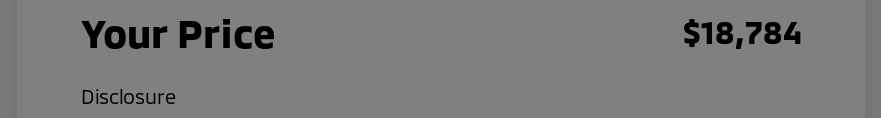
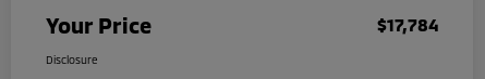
- $18,784
+ $17,784
